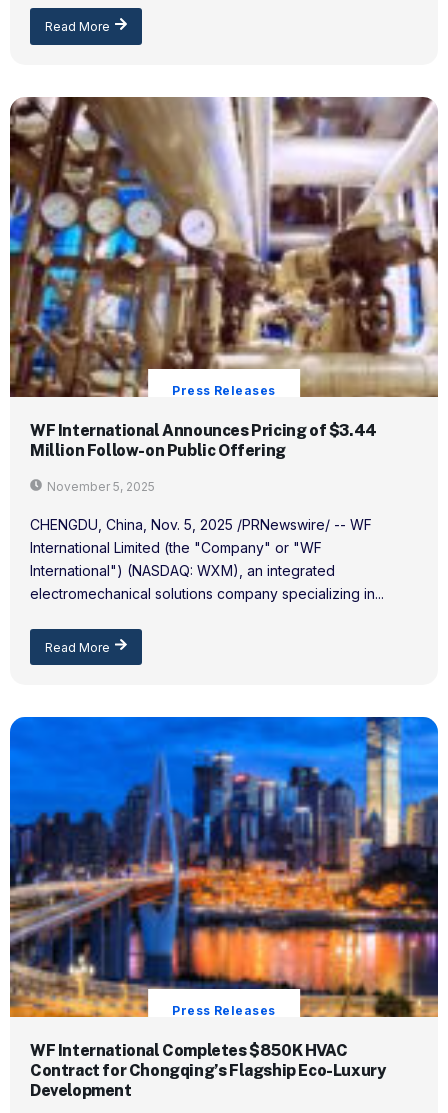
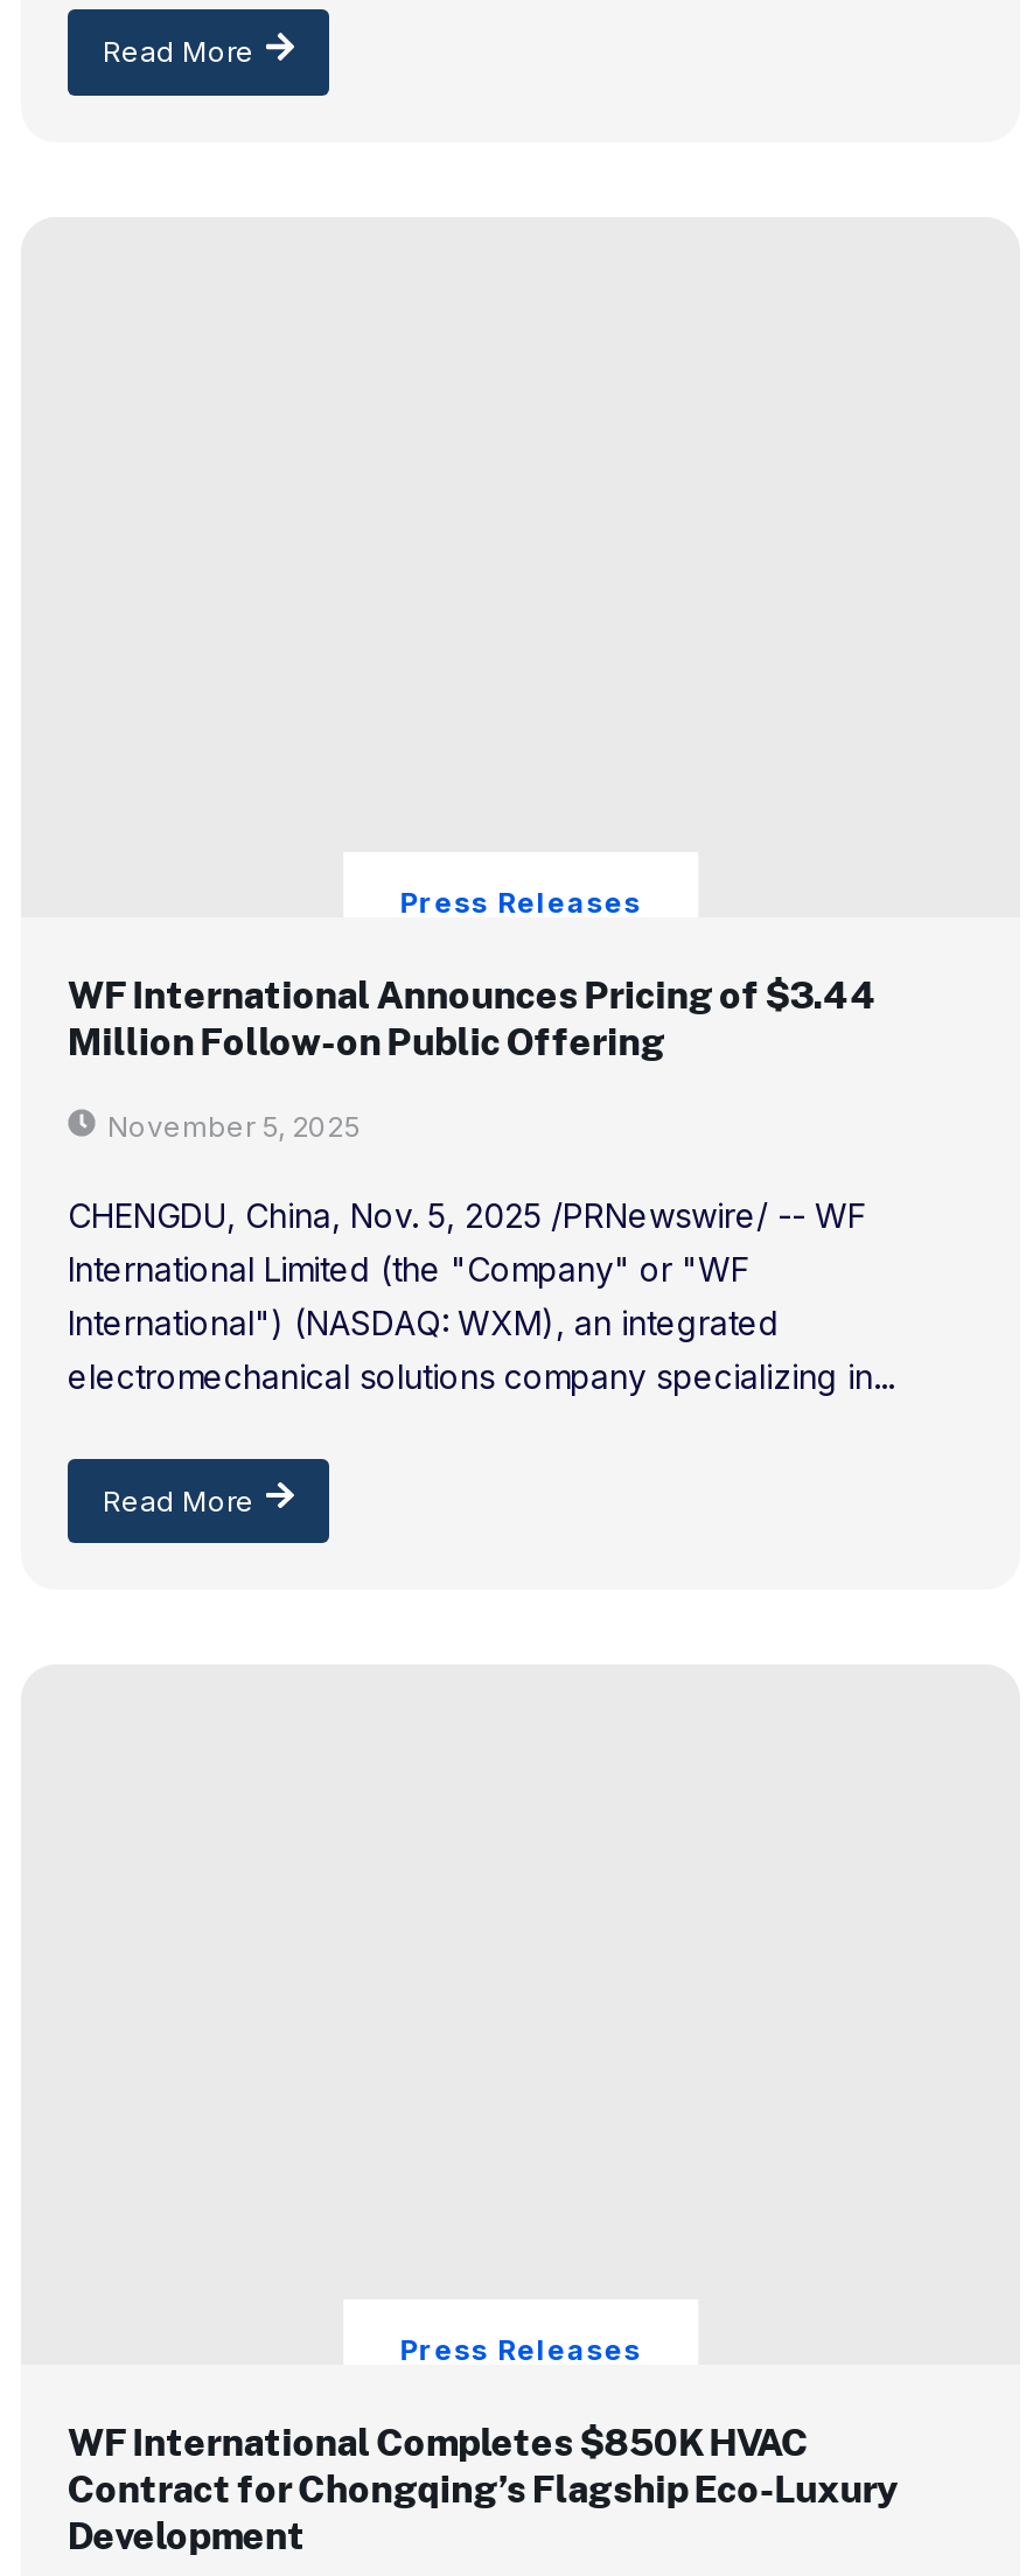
- [image]

- [image]
